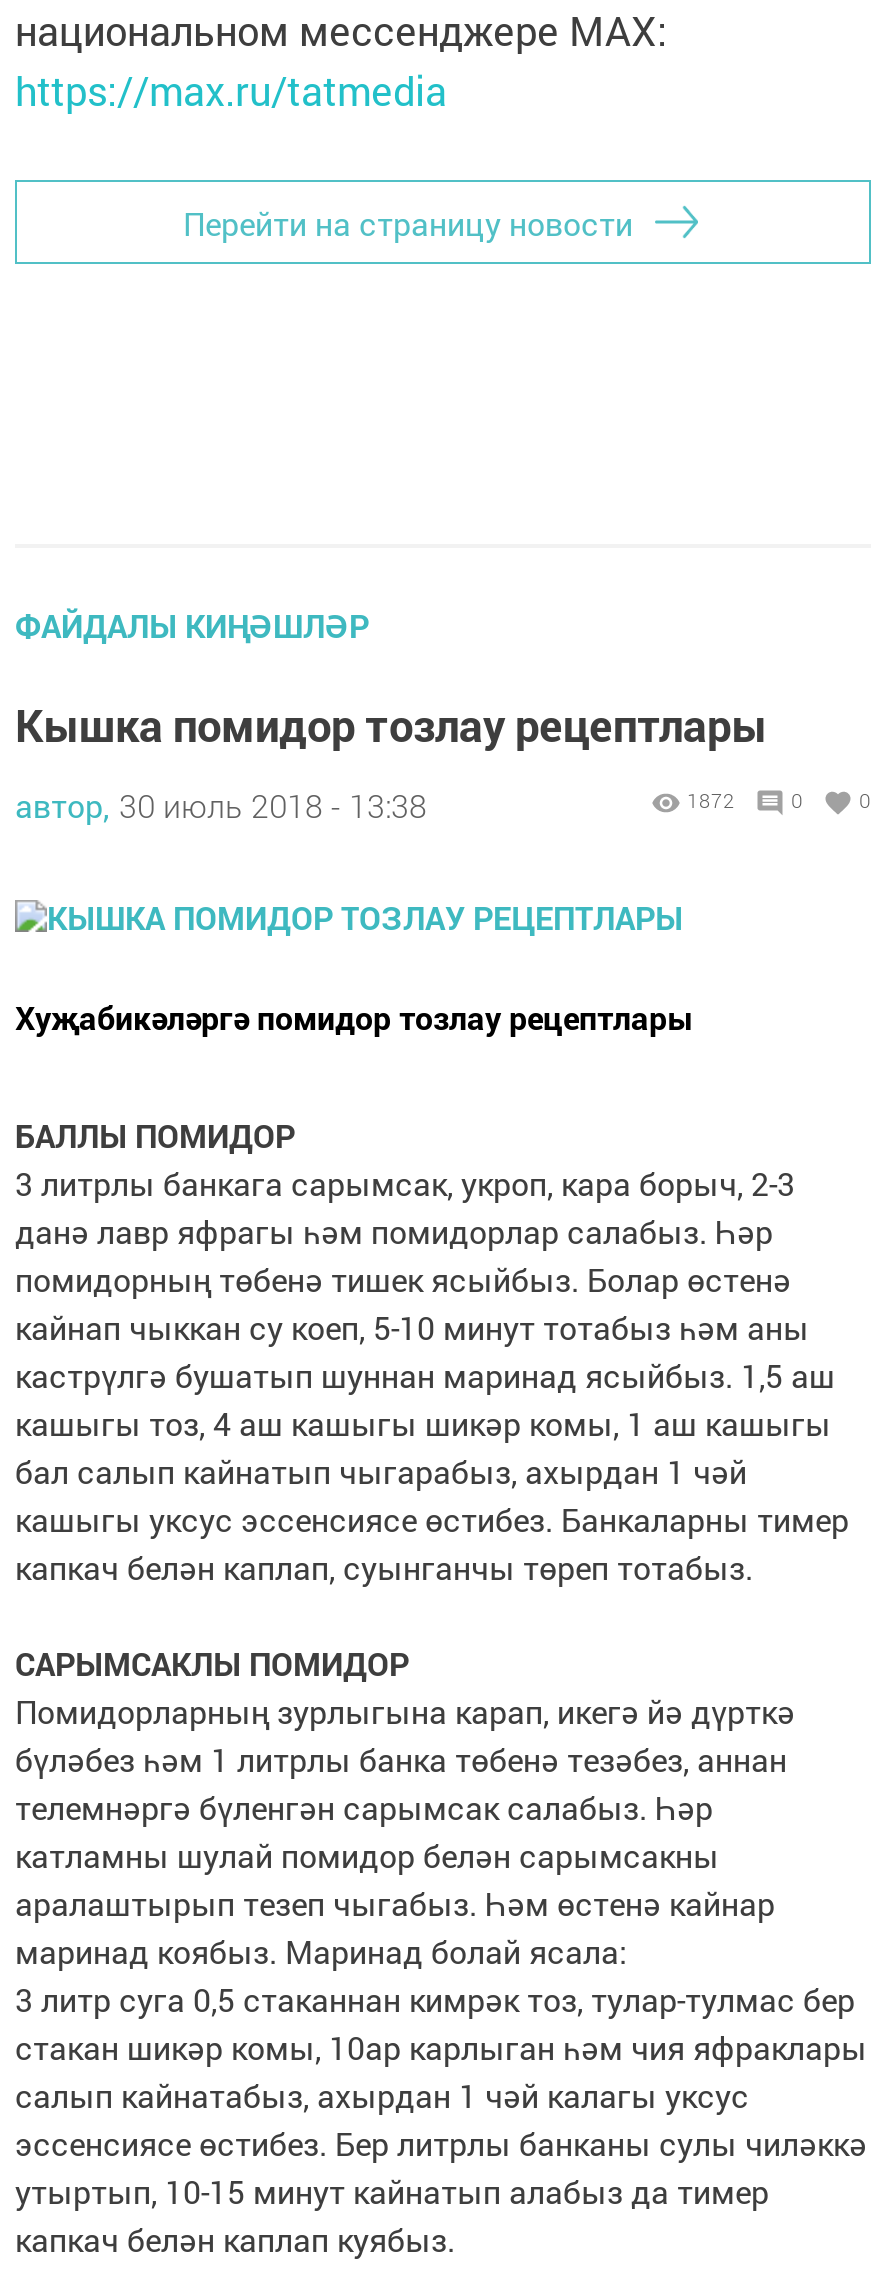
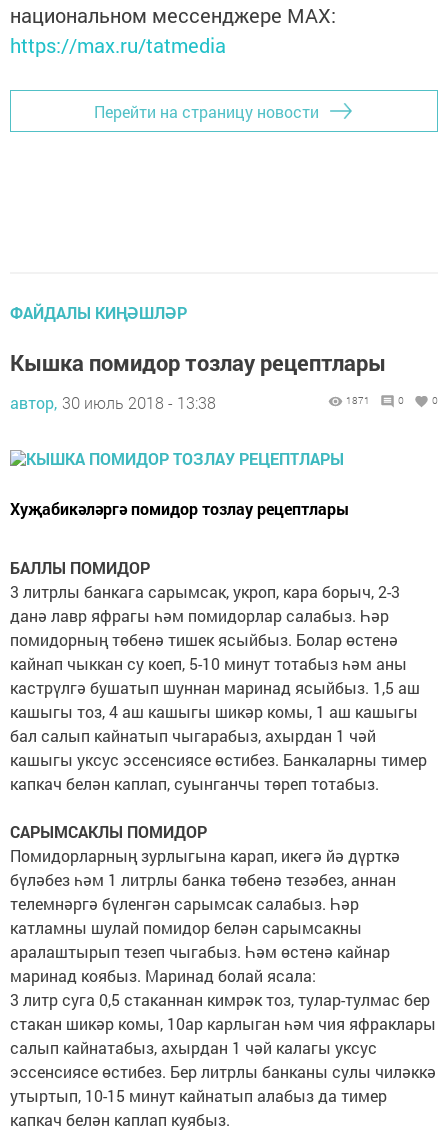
- 1872
+ 1871
